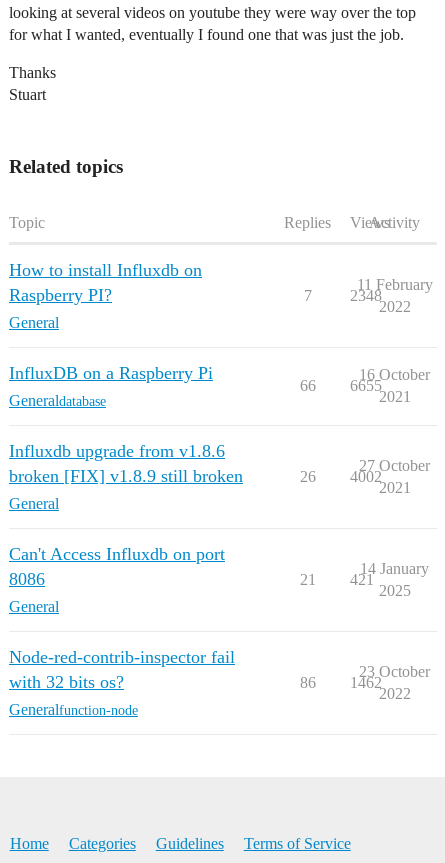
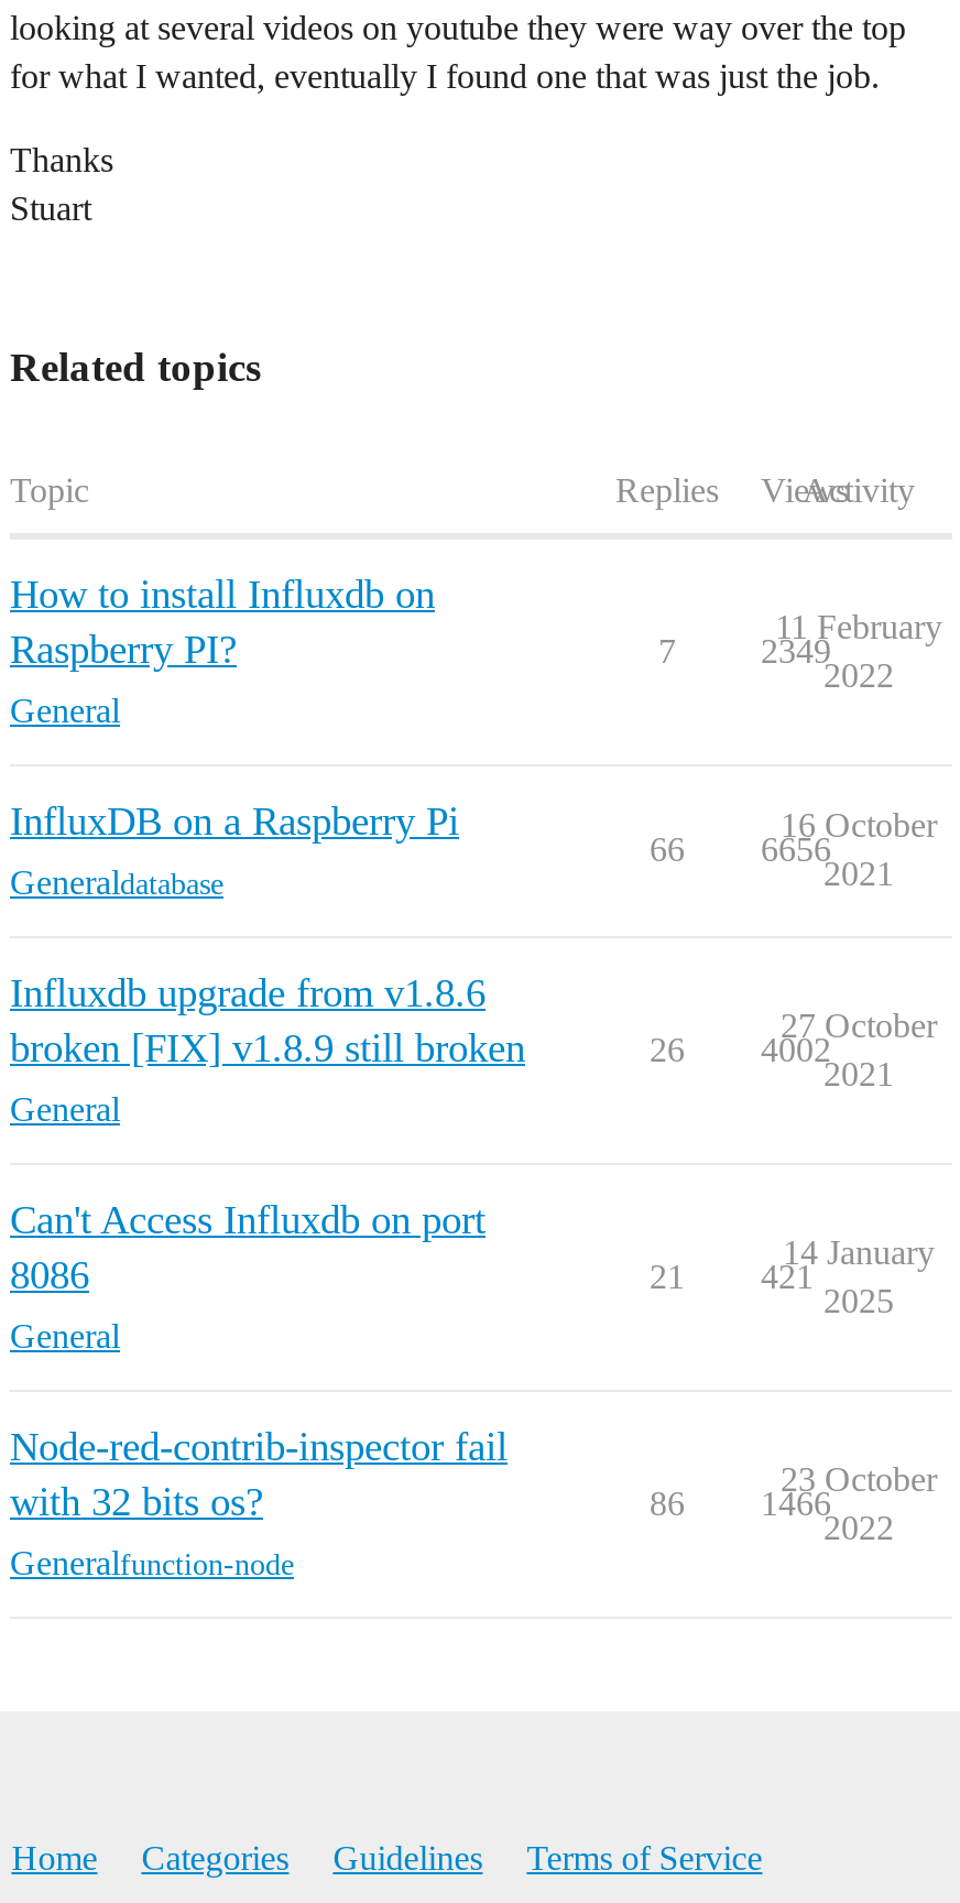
- 2348
+ 2349

- 6655
+ 6656

- 1462
+ 1466
